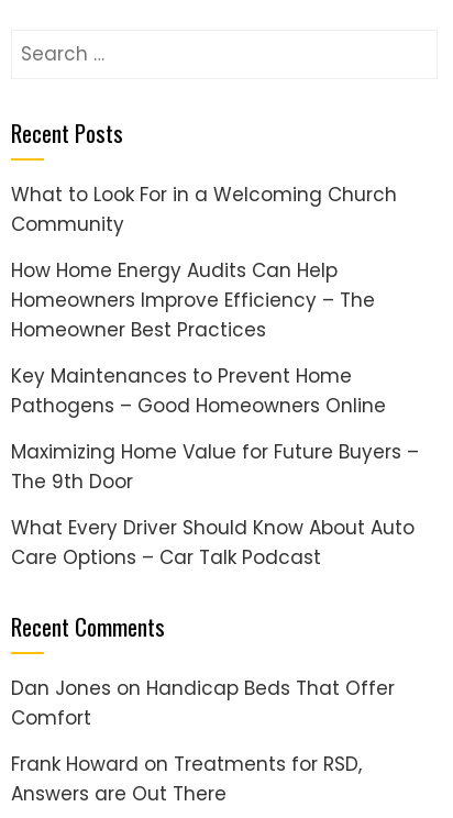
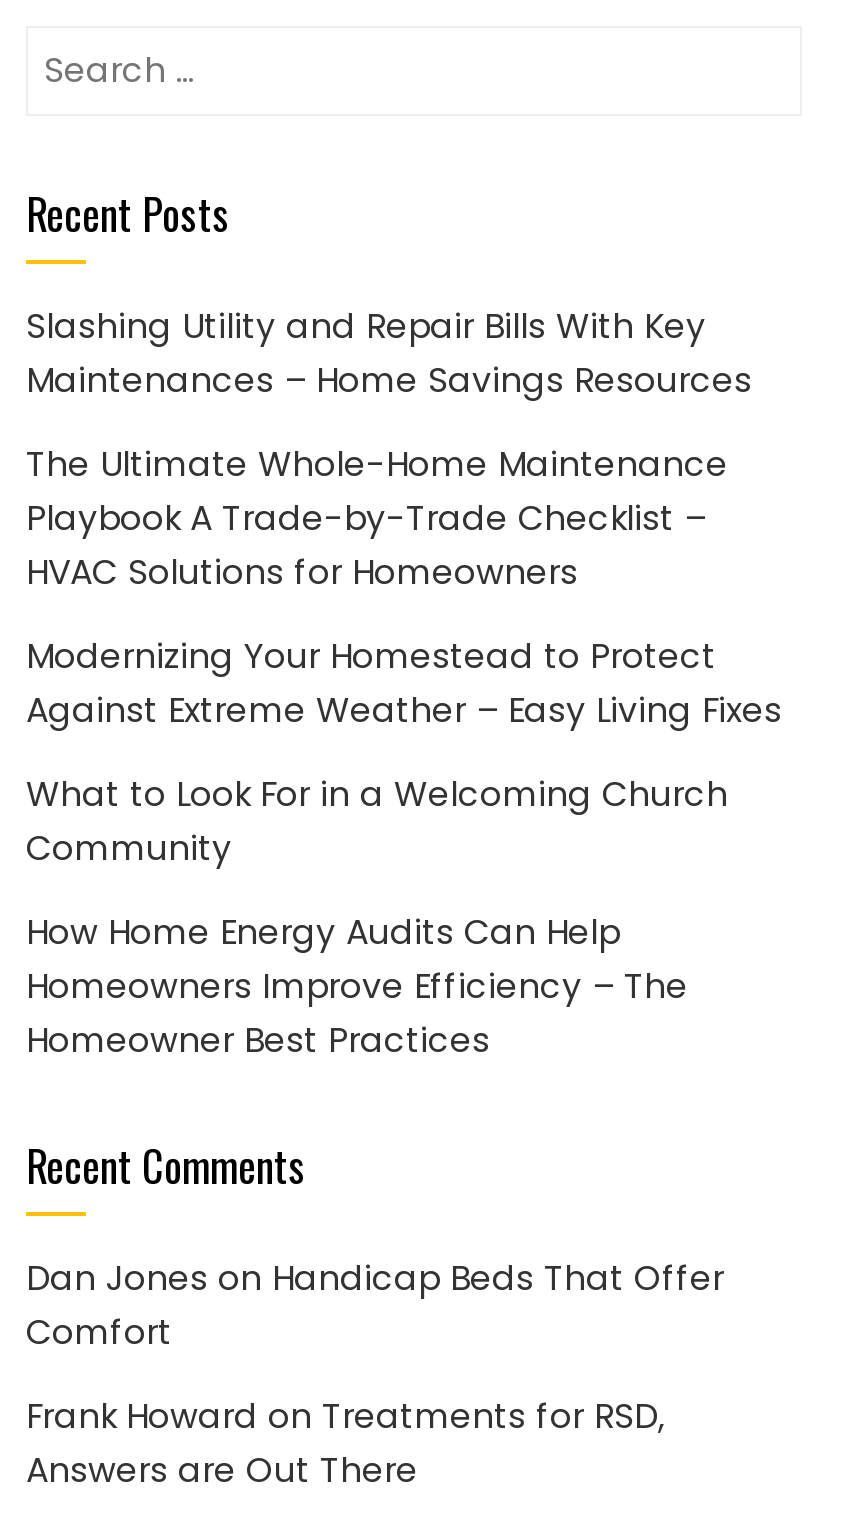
+ Slashing Utility and Repair Bills With Key
+ Maintenances – Home Savings Resources
+ The Ultimate Whole-Home Maintenance
+ Playbook A Trade-by-Trade Checklist –
+ HVAC Solutions for Homeowners
+ Modernizing Your Homestead to Protect
+ Against Extreme Weather – Easy Living Fixes

moved down: What to Look For in a Welcoming Church | Community | How Home Energy Audits Can Help | Homeowners Improve Efficiency – The | Homeowner Best Practices

- Key Maintenances to Prevent Home
- Pathogens – Good Homeowners Online
- Maximizing Home Value for Future Buyers –
- The 9th Door
- What Every Driver Should Know About Auto
- Care Options – Car Talk Podcast
